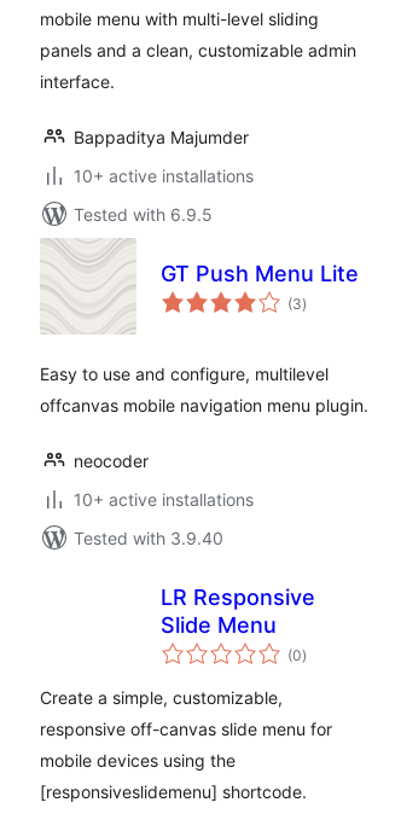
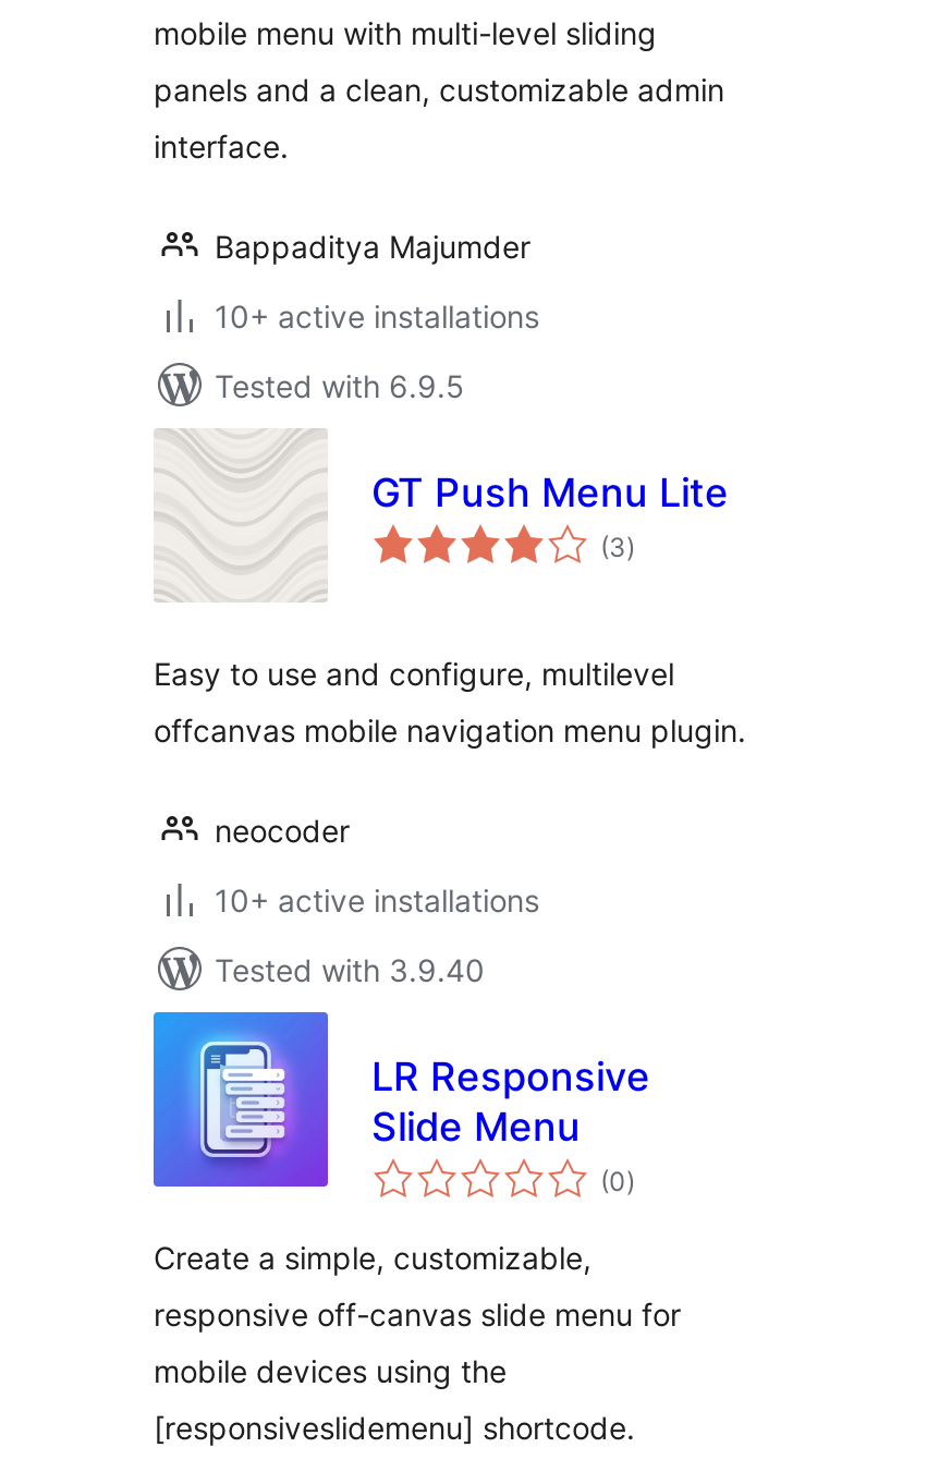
+ [image]
